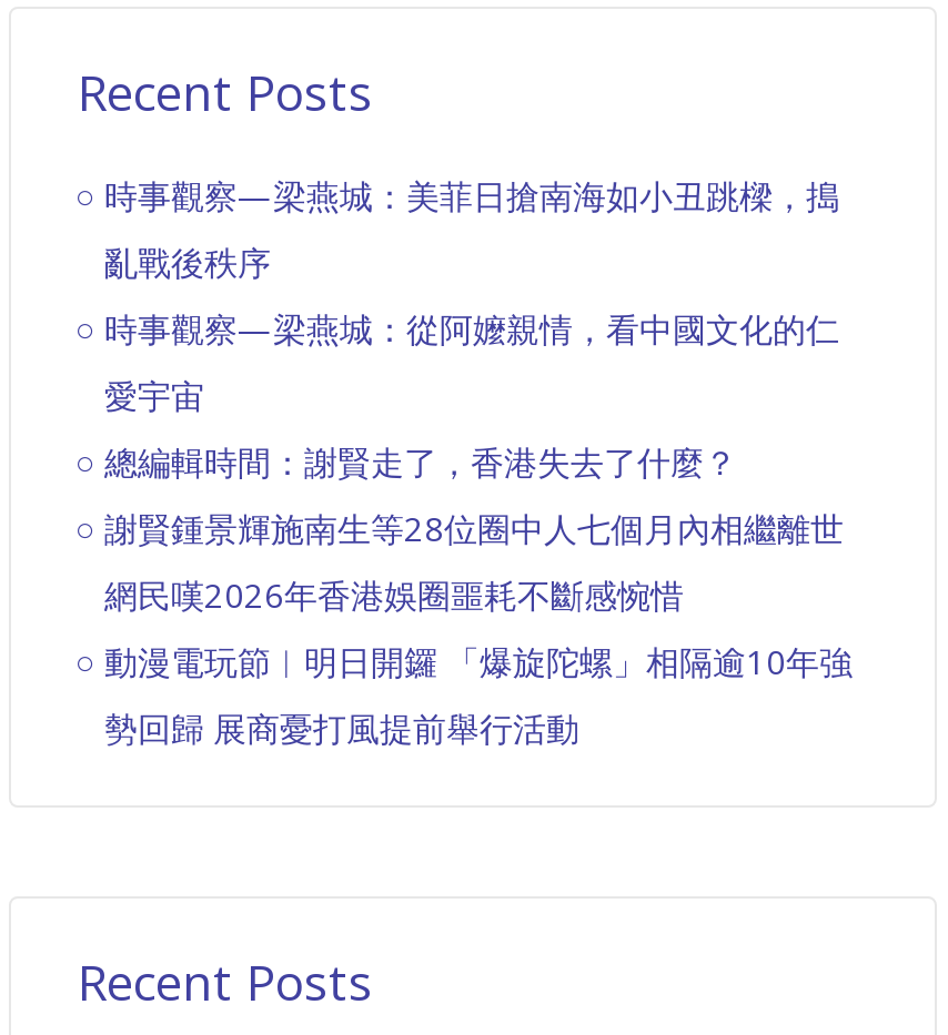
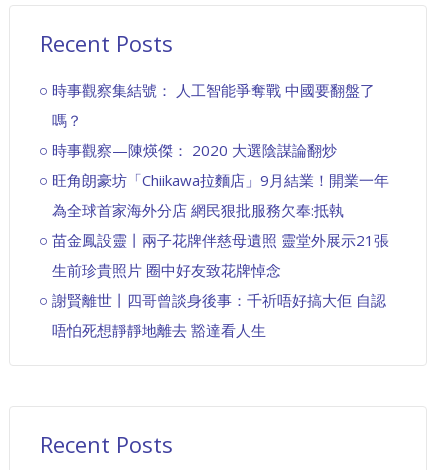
- 時事觀察—梁燕城：美菲日搶南海如小丑跳樑，搗
+ 時事觀察集結號： 人工智能爭奪戰 中國要翻盤了

- 亂戰後秩序
+ 嗎？

- 時事觀察—梁燕城：從阿嬤親情，看中國文化的仁
+ 時事觀察—陳煐傑： 2020 大選陰謀論翻炒

- 愛宇宙
+ 旺角朗豪坊「Chiikawa拉麵店」9月結業！開業一年

- 總編輯時間：謝賢走了，香港失去了什麼？
+ 為全球首家海外分店 網民狠批服務欠奉:抵執

- 謝賢鍾景輝施南生等28位圈中人七個月內相繼離世
+ 苗金鳳設靈丨兩子花牌伴慈母遺照 靈堂外展示21張

- 網民嘆2026年香港娛圈噩耗不斷感惋惜
+ 生前珍貴照片 圈中好友致花牌悼念

- 動漫電玩節︱明日開鑼 「爆旋陀螺」相隔逾10年強
+ 謝賢離世丨四哥曾談身後事：千祈唔好搞大佢 自認

- 勢回歸 展商憂打風提前舉行活動
+ 唔怕死想靜靜地離去 豁達看人生
